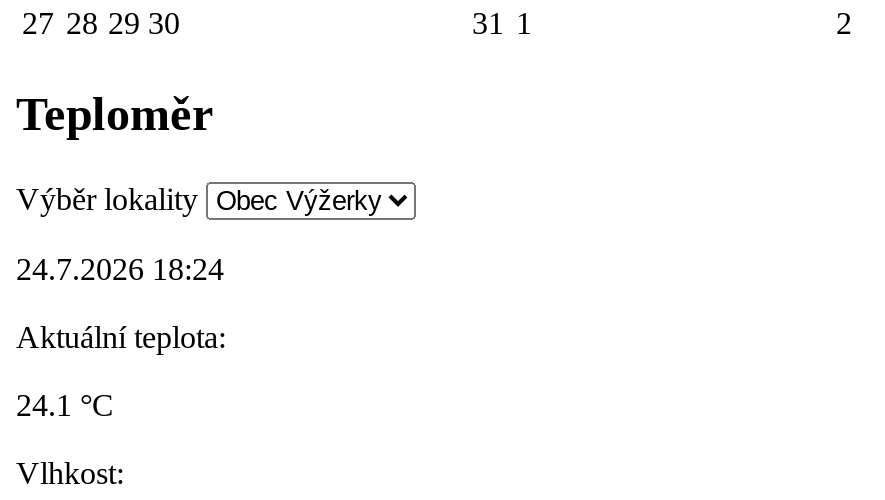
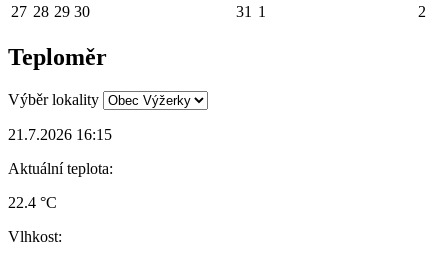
- 24.7.2026 18:24
+ 21.7.2026 16:15

- 24.1 °C
+ 22.4 °C
